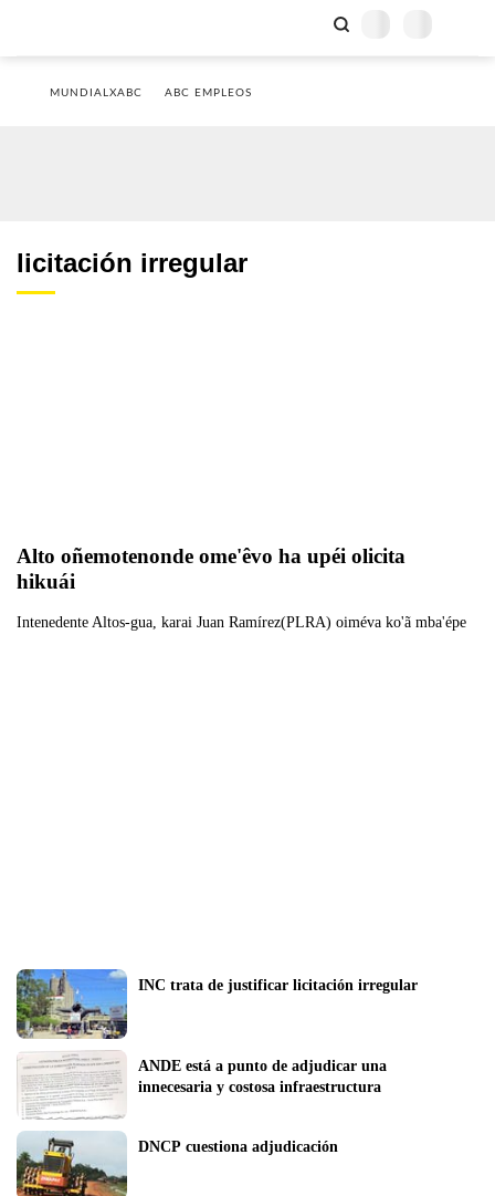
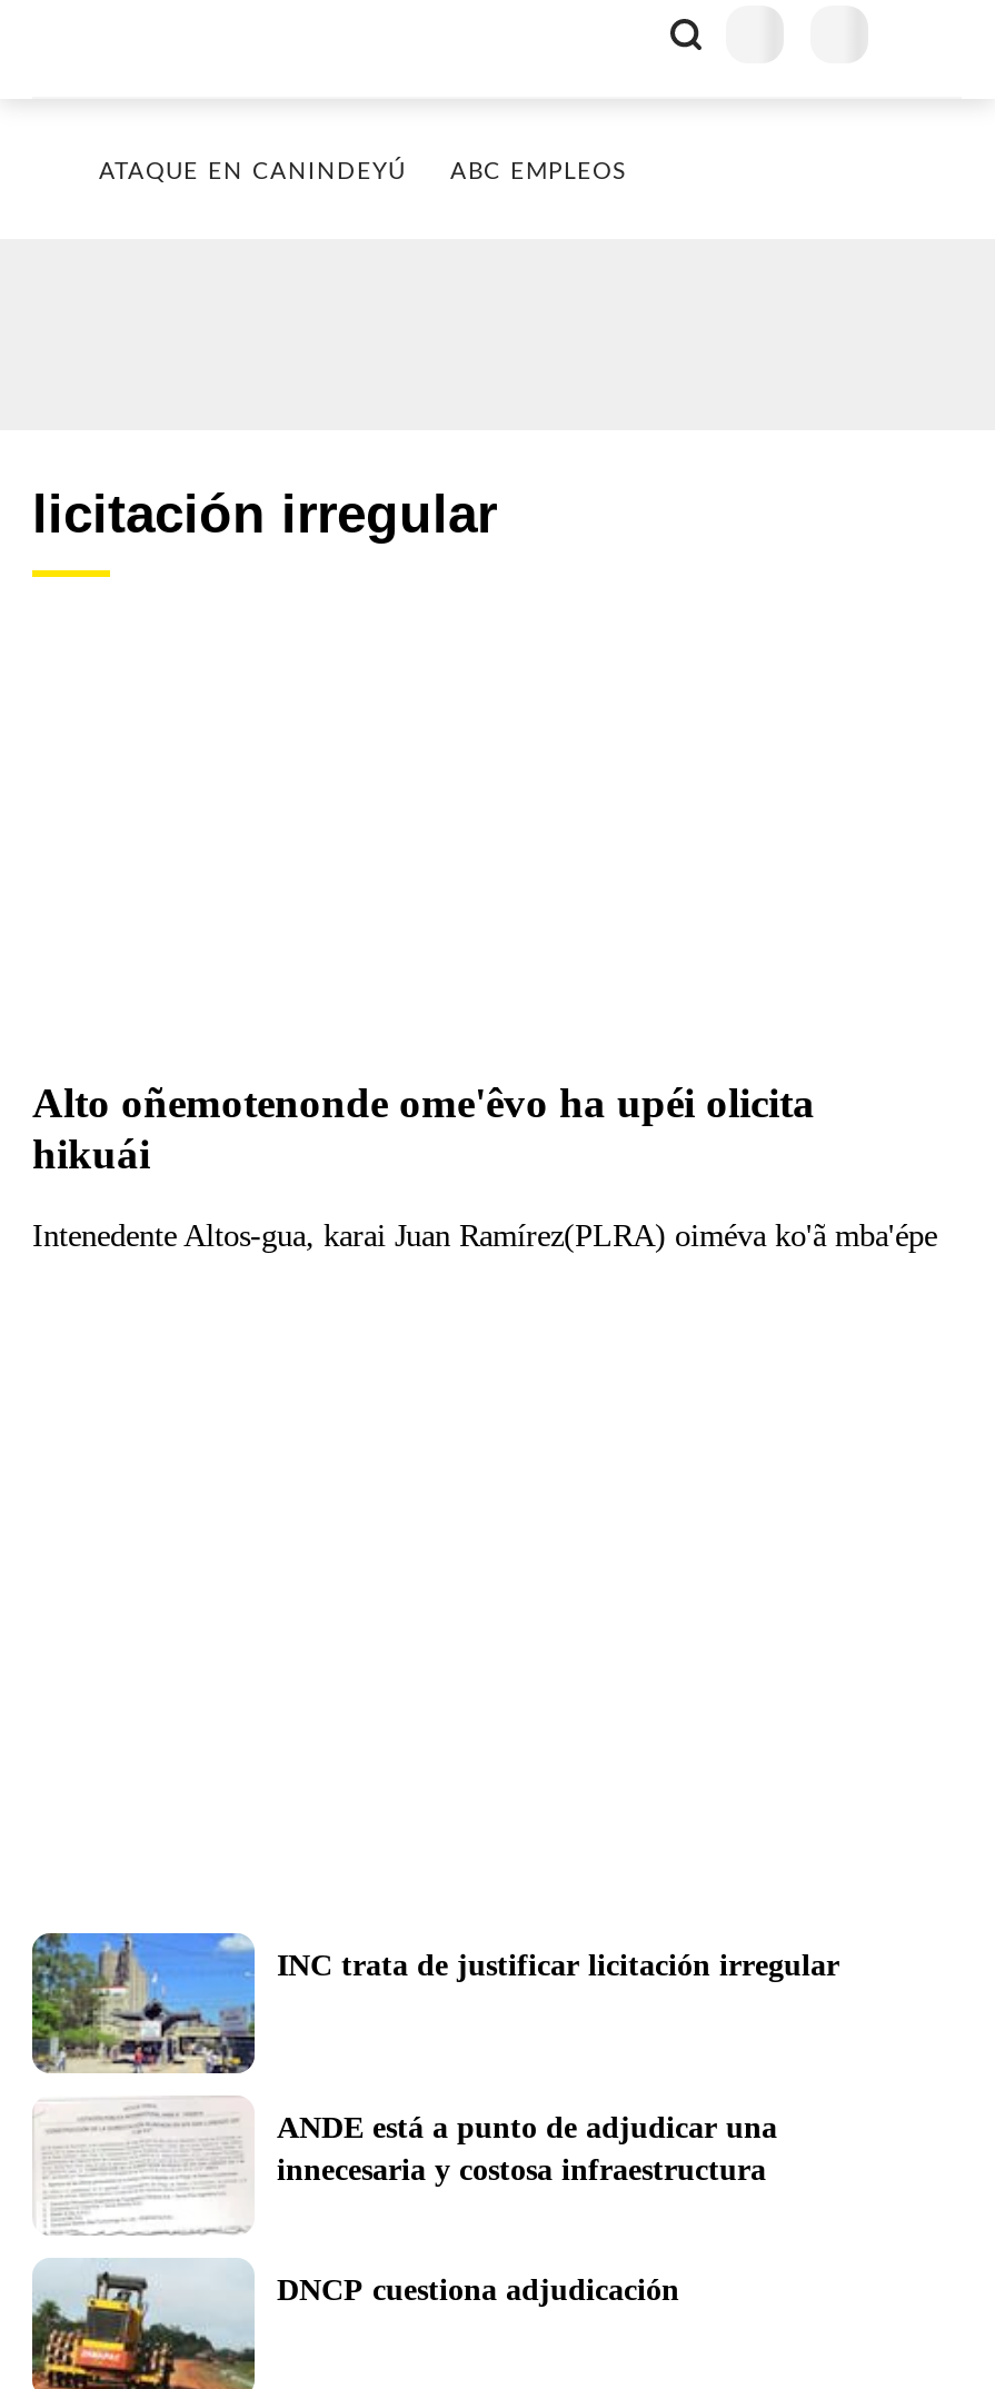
- MUNDIALXABC
+ ATAQUE EN CANINDEYÚ
